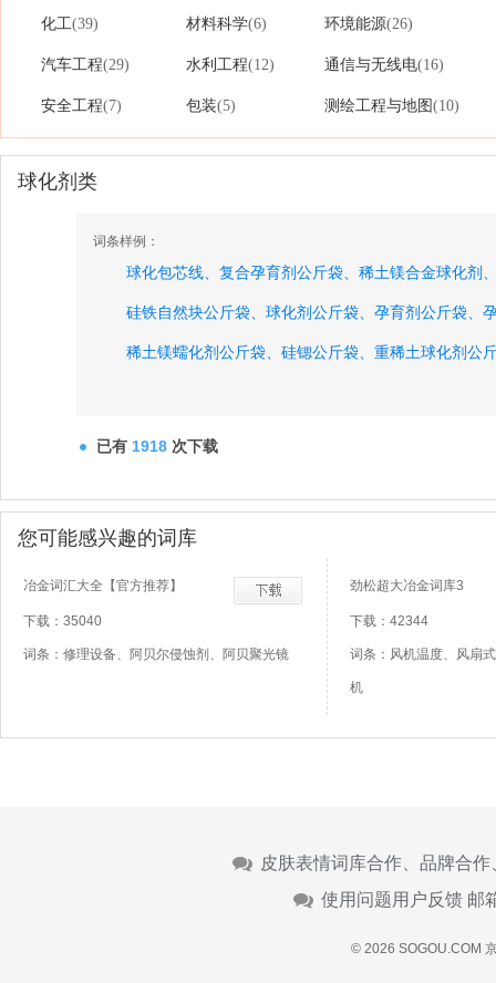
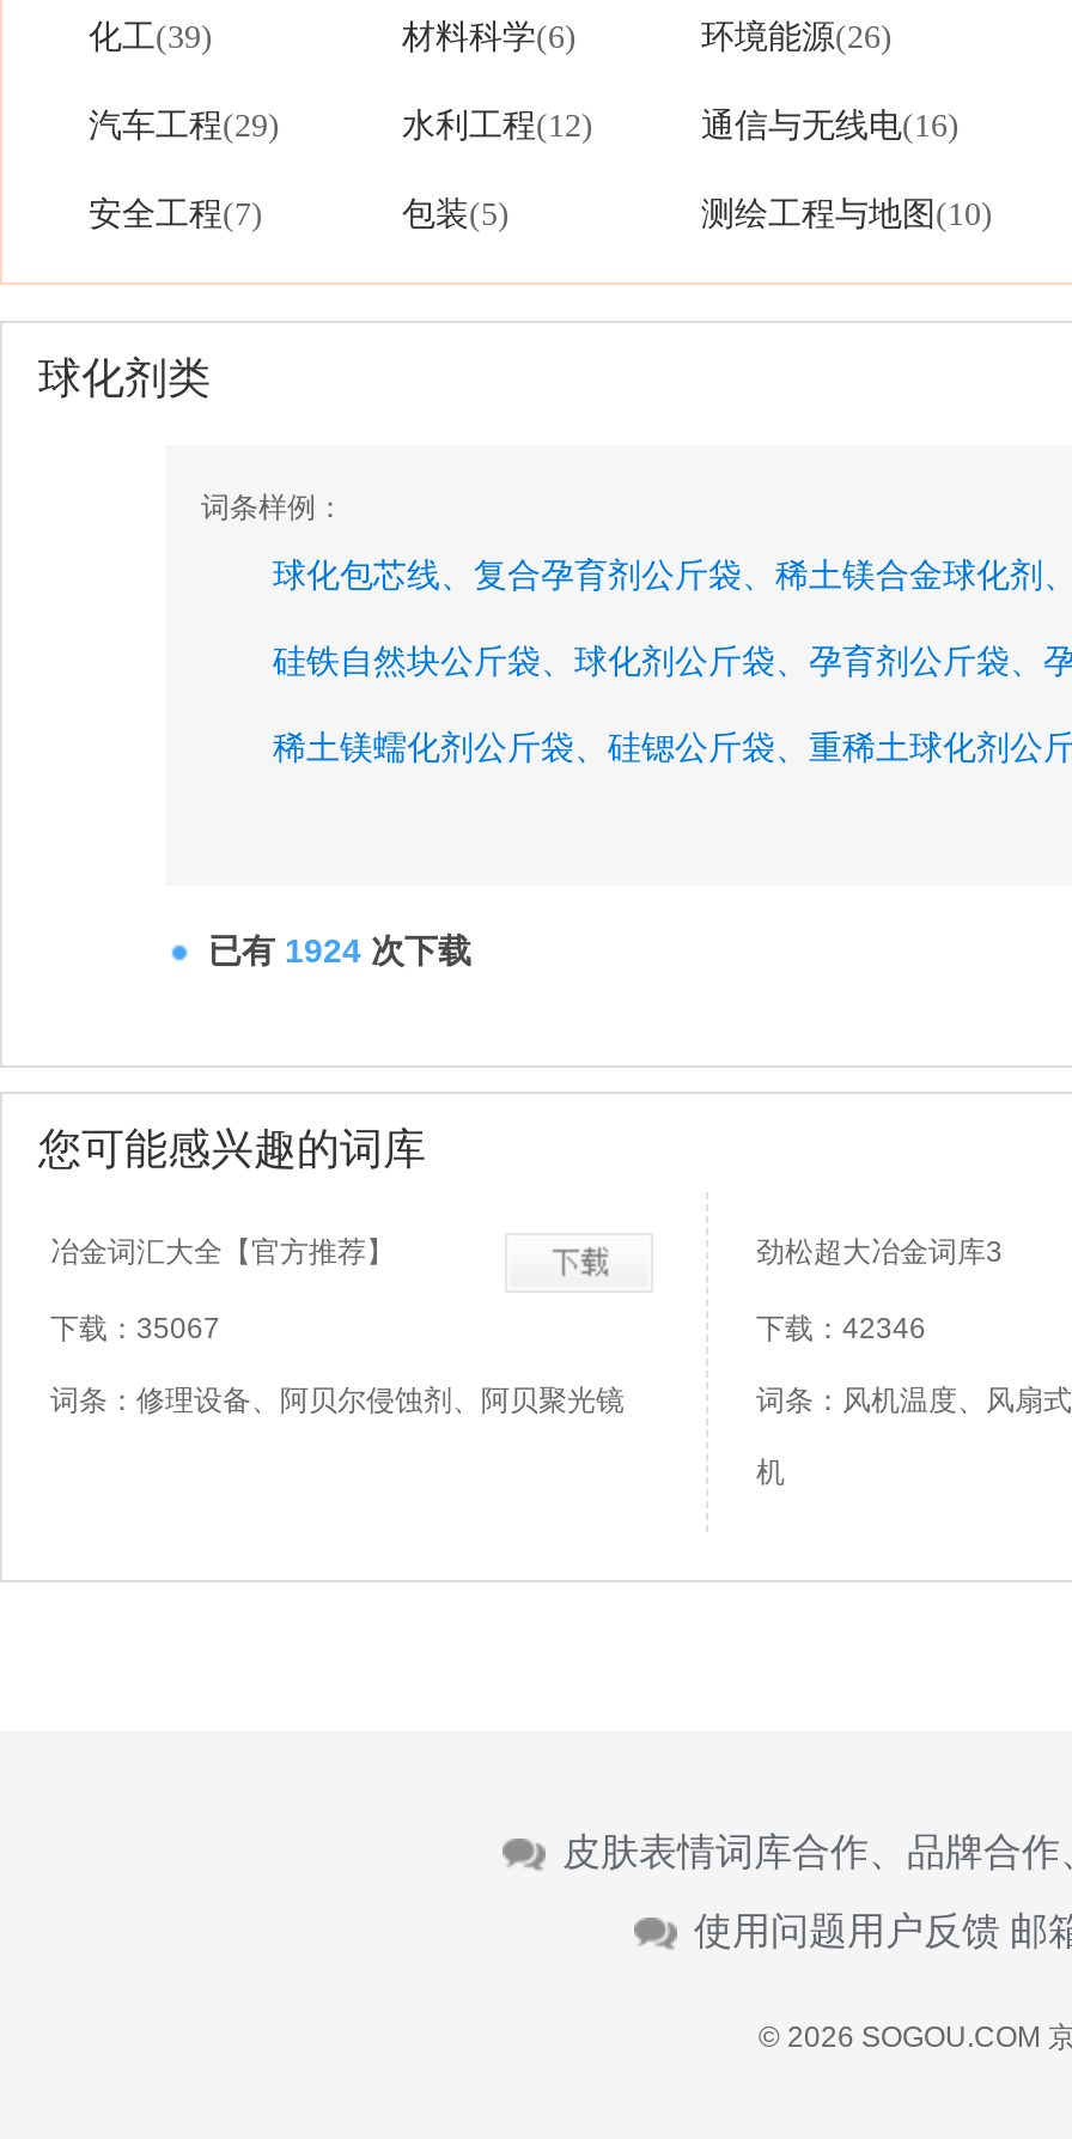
- 已有1918次下载
+ 已有1924次下载

- 下载：35040
+ 下载：35067

- 下载：42344
+ 下载：42346
